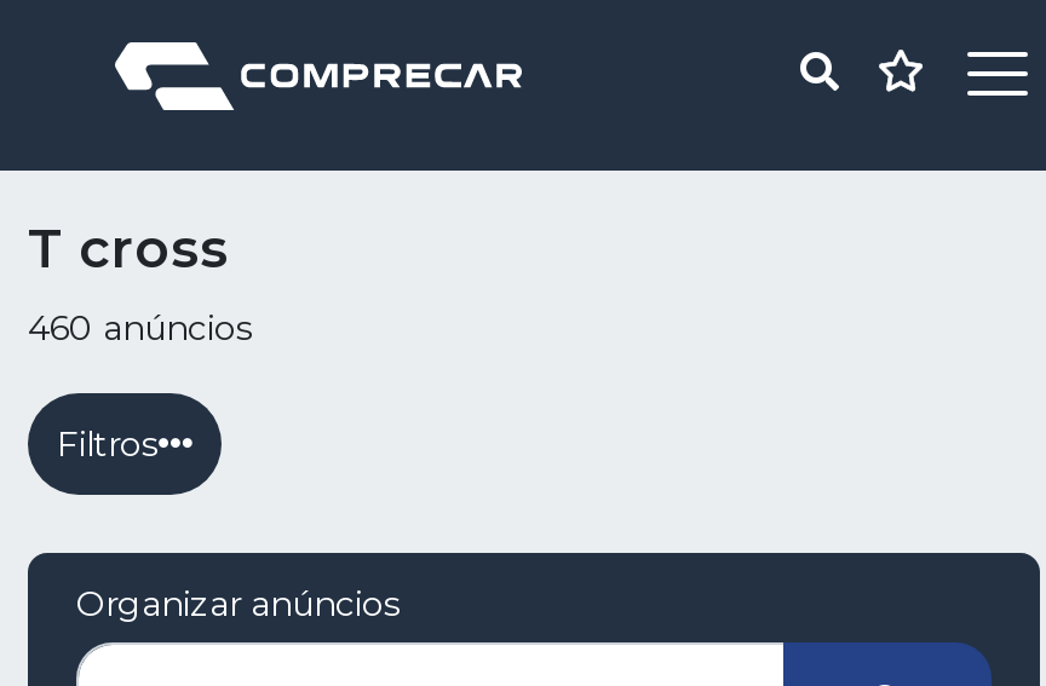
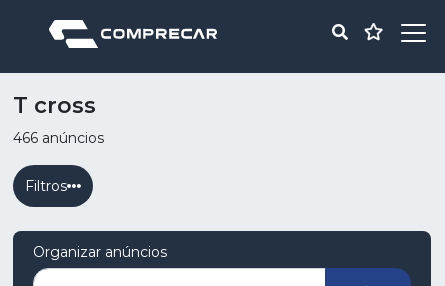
- 460 anúncios
+ 466 anúncios
